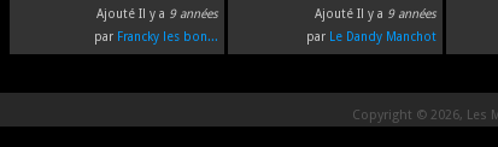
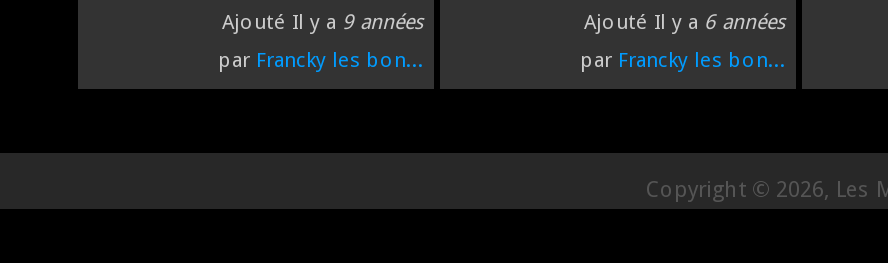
- Ajouté Il y a 9 années
+ Ajouté Il y a 6 années

- par Le Dandy Manchot
+ par Francky les bon...
